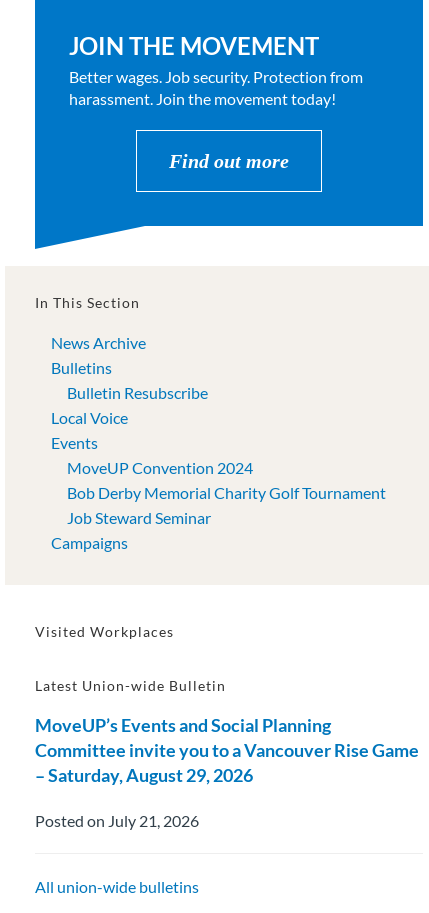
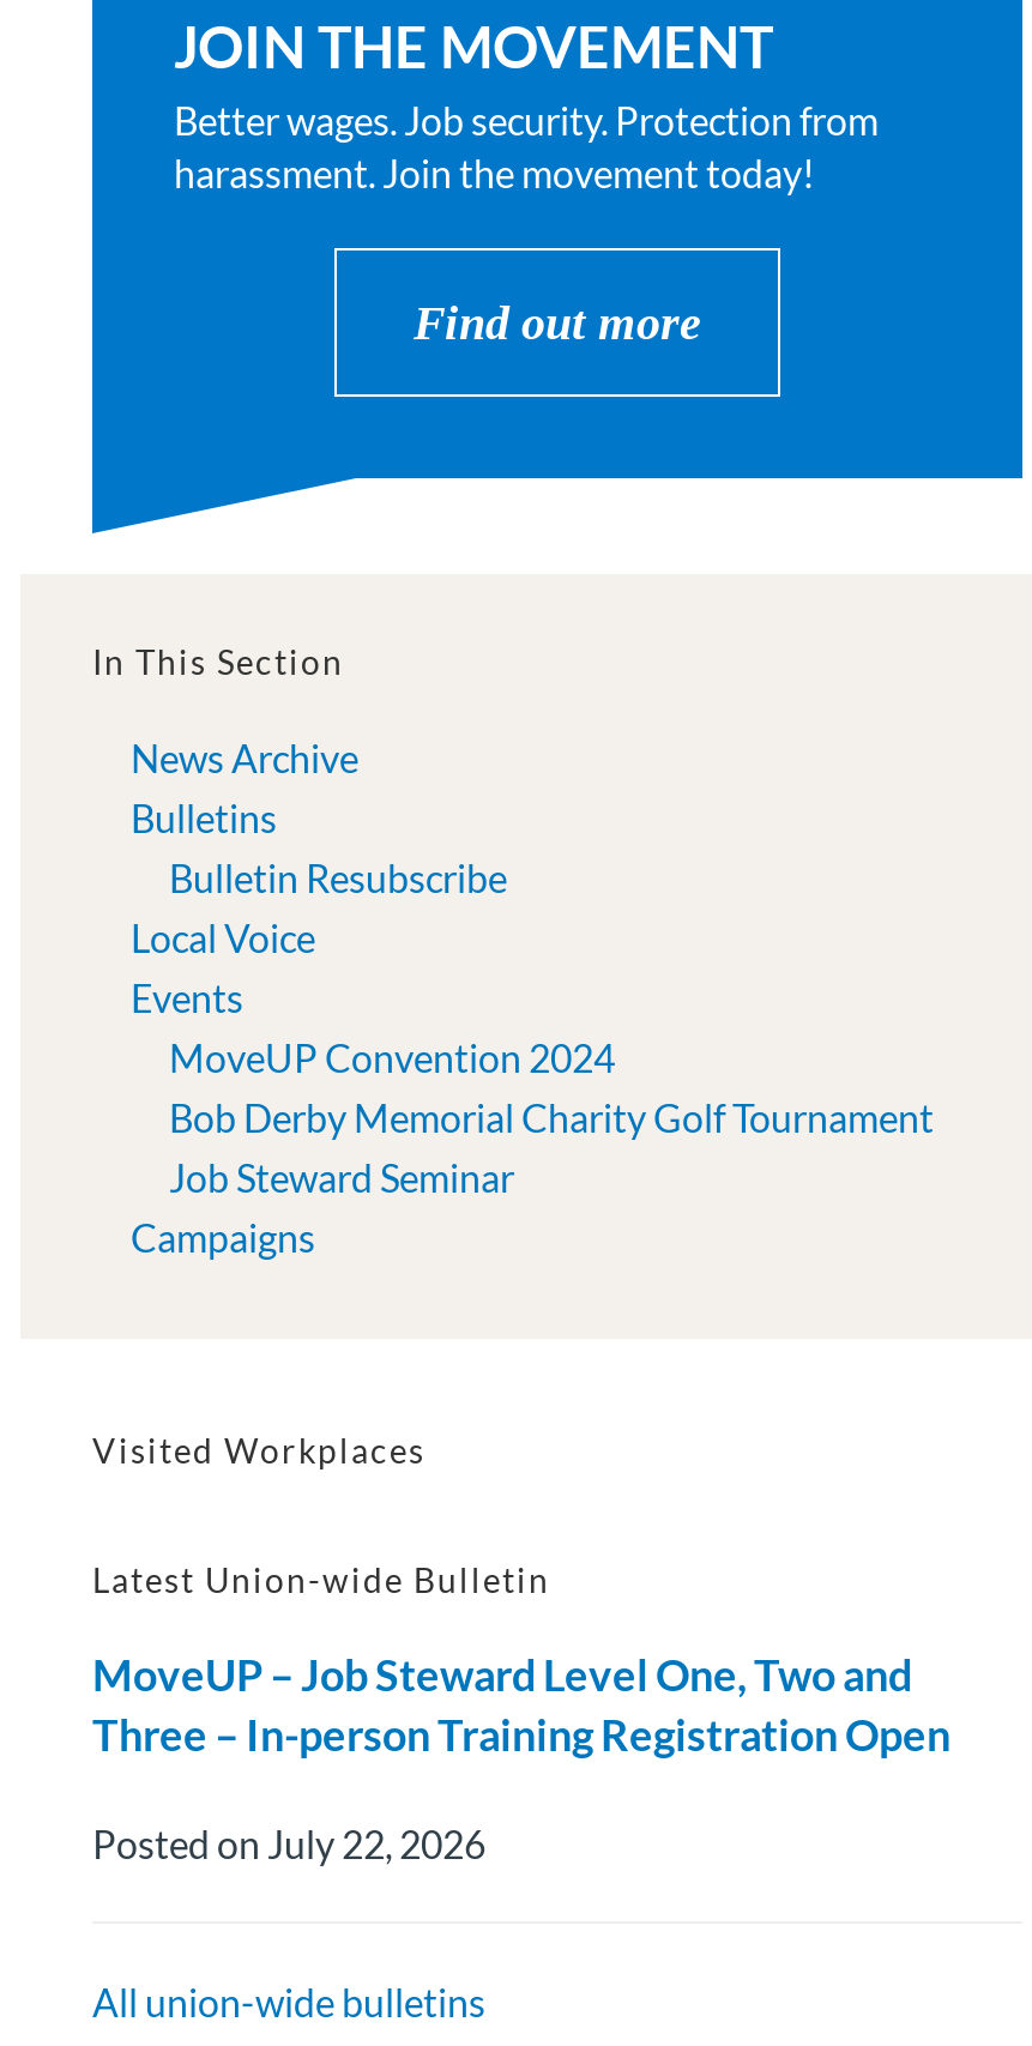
- MoveUP’s Events and Social Planning
- Committee invite you to a Vancouver Rise Game
- – Saturday, August 29, 2026
+ MoveUP – Job Steward Level One, Two and
+ Three – In-person Training Registration Open

- Posted on July 21, 2026
+ Posted on July 22, 2026
